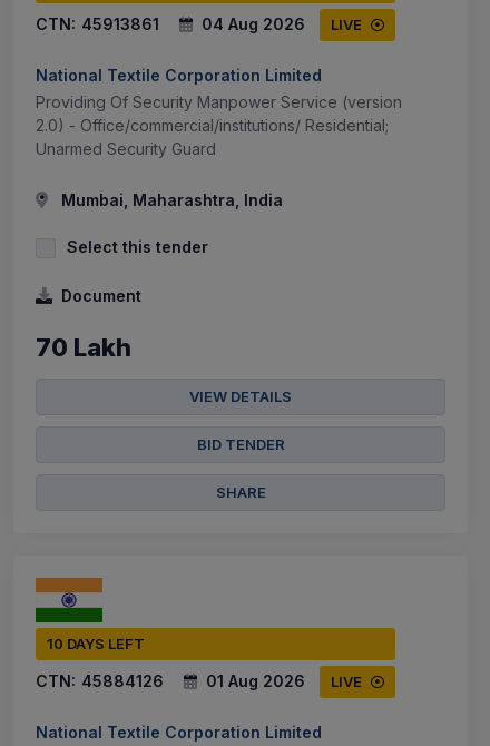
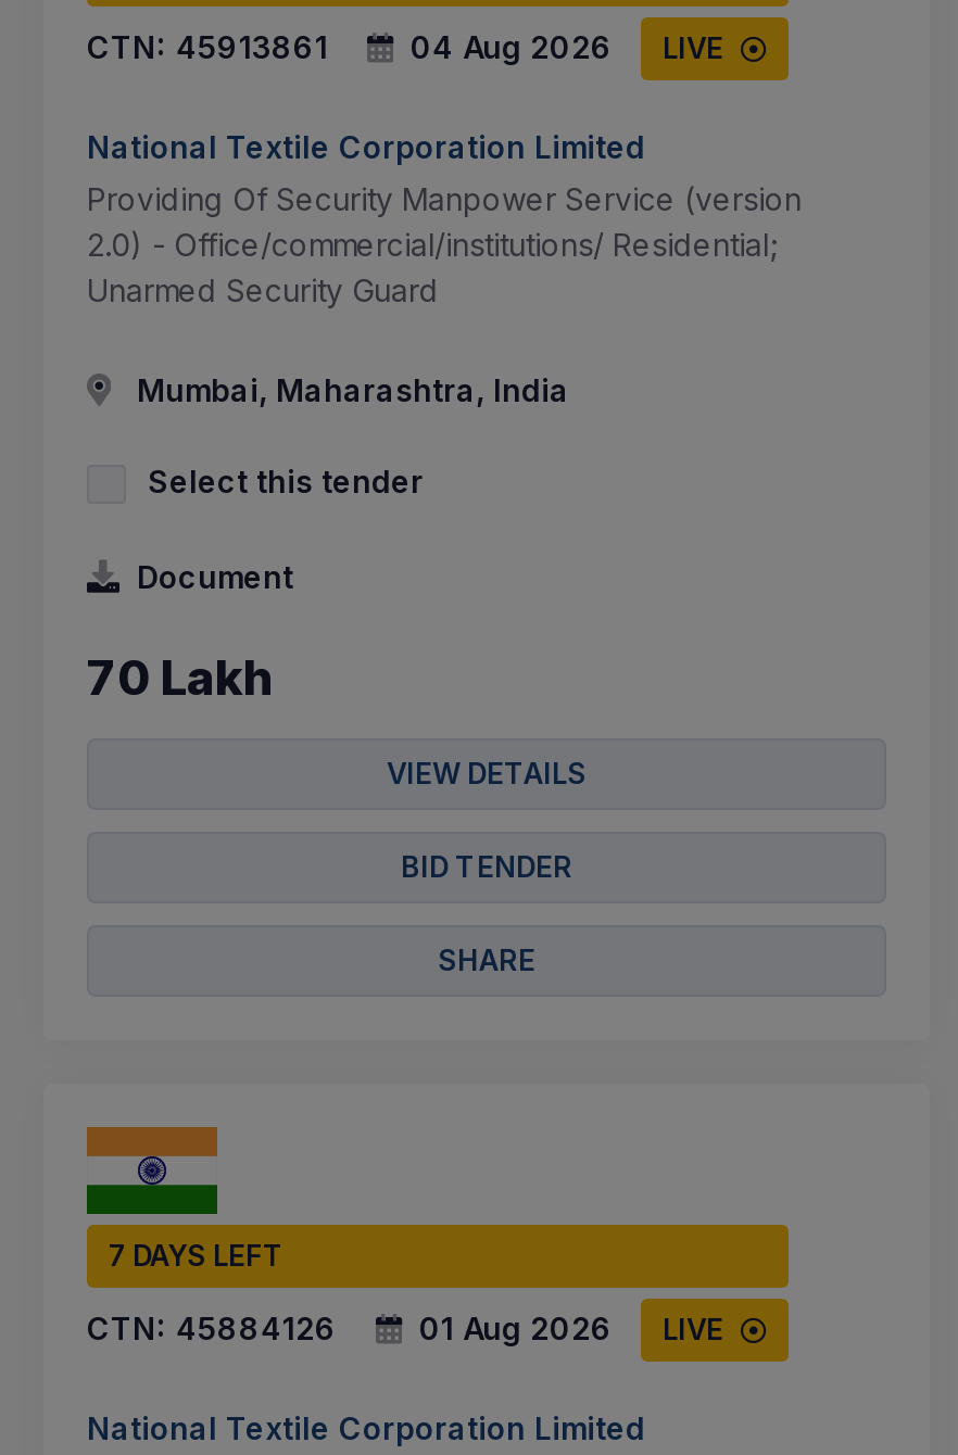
- 10 DAYS LEFT
+ 7 DAYS LEFT
